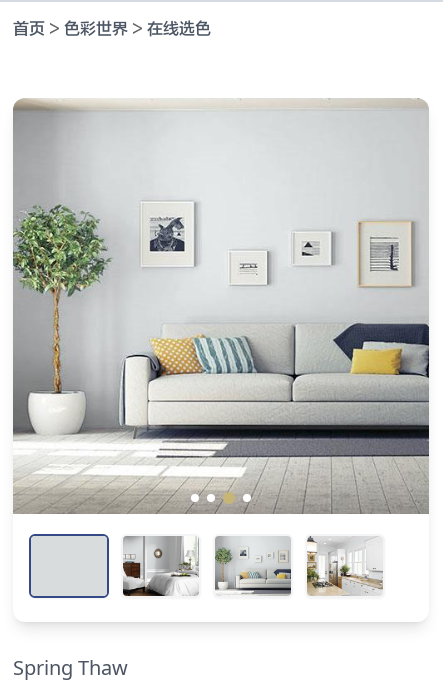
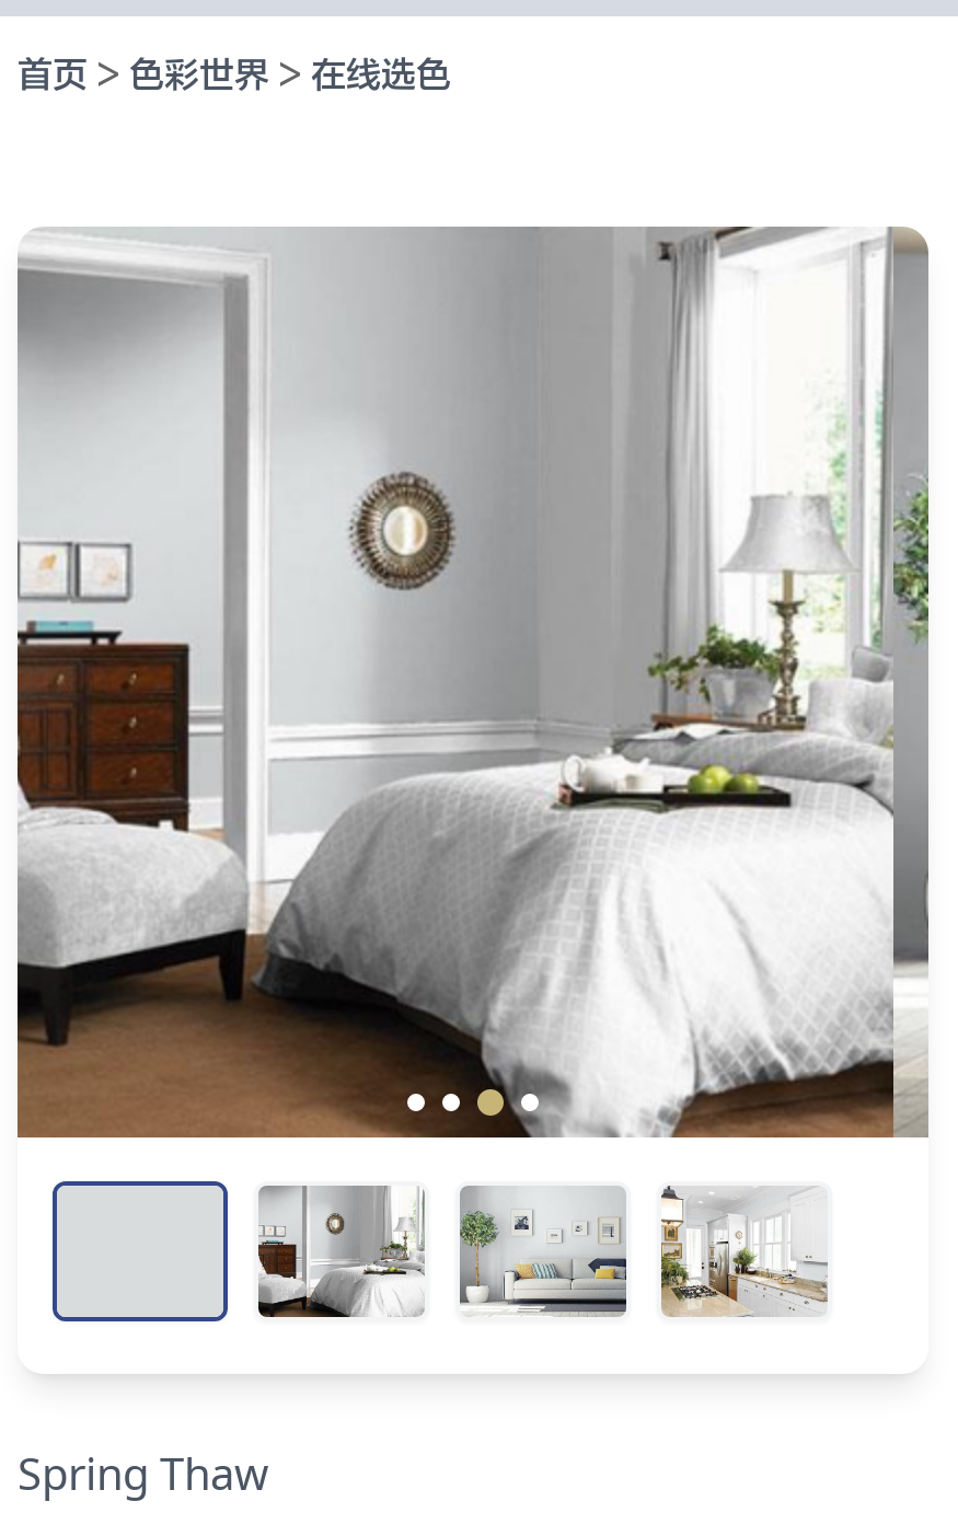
- [image]
+ [image]
